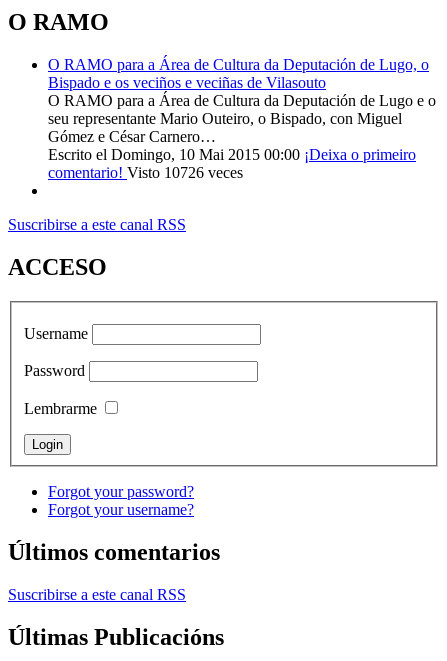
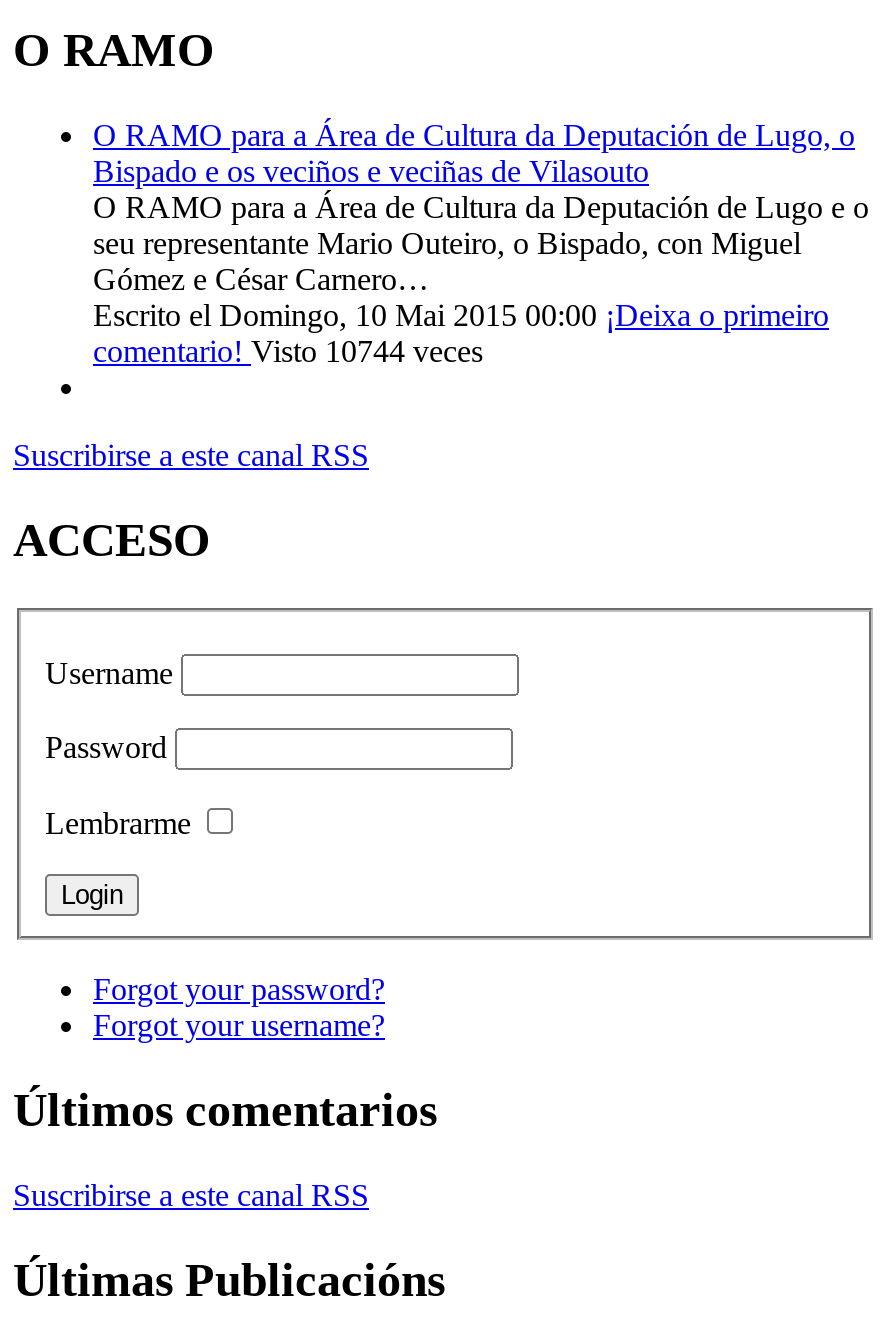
- comentario! Visto 10726 veces
+ comentario! Visto 10744 veces
